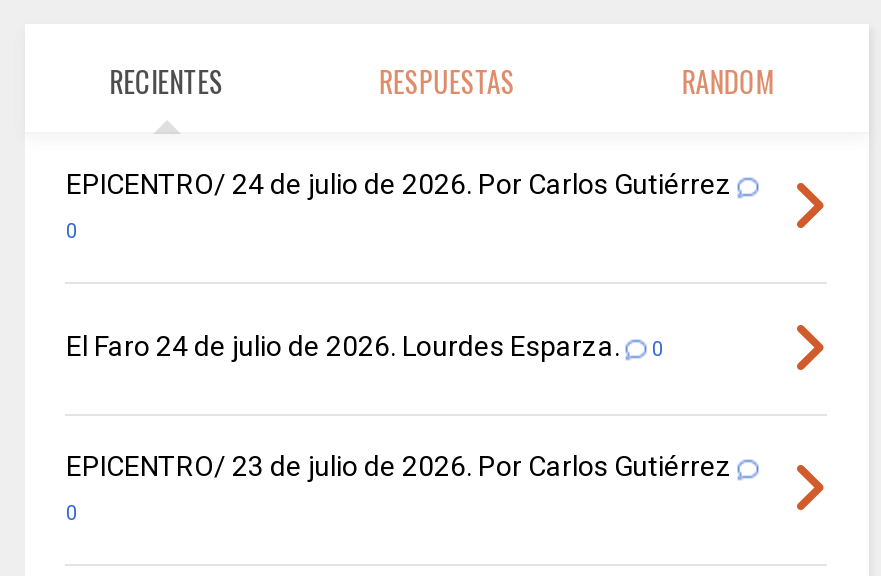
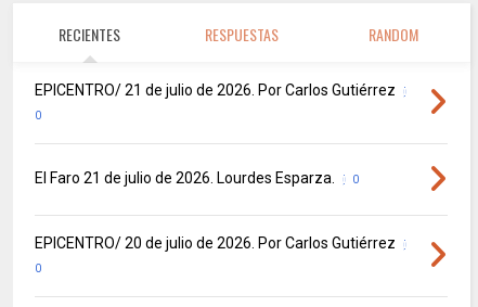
- EPICENTRO/ 24 de julio de 2026. Por Carlos Gutiérrez
+ EPICENTRO/ 21 de julio de 2026. Por Carlos Gutiérrez

- El Faro 24 de julio de 2026. Lourdes Esparza.
+ El Faro 21 de julio de 2026. Lourdes Esparza.

- EPICENTRO/ 23 de julio de 2026. Por Carlos Gutiérrez
+ EPICENTRO/ 20 de julio de 2026. Por Carlos Gutiérrez
